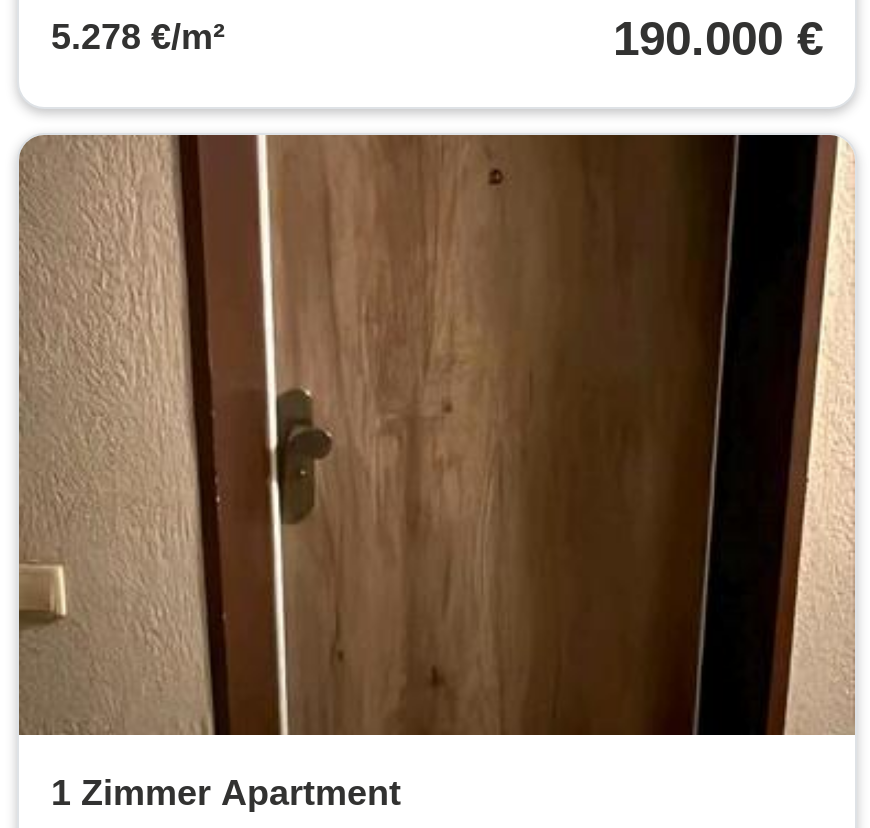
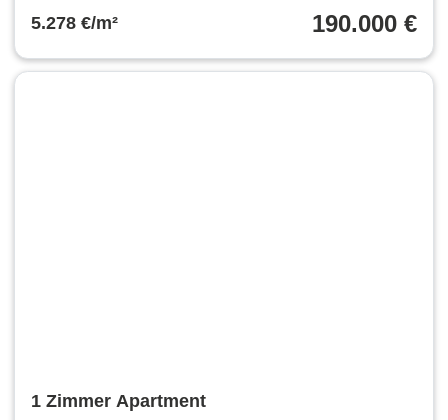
- [image]
